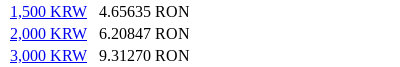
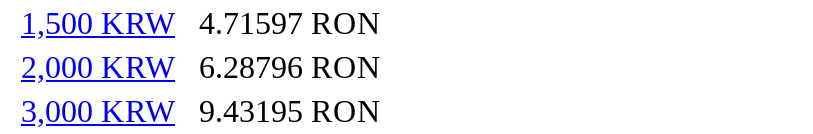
- 1,500 KRW 4.65635 RON
+ 1,500 KRW 4.71597 RON

- 2,000 KRW 6.20847 RON
+ 2,000 KRW 6.28796 RON

- 3,000 KRW 9.31270 RON
+ 3,000 KRW 9.43195 RON
